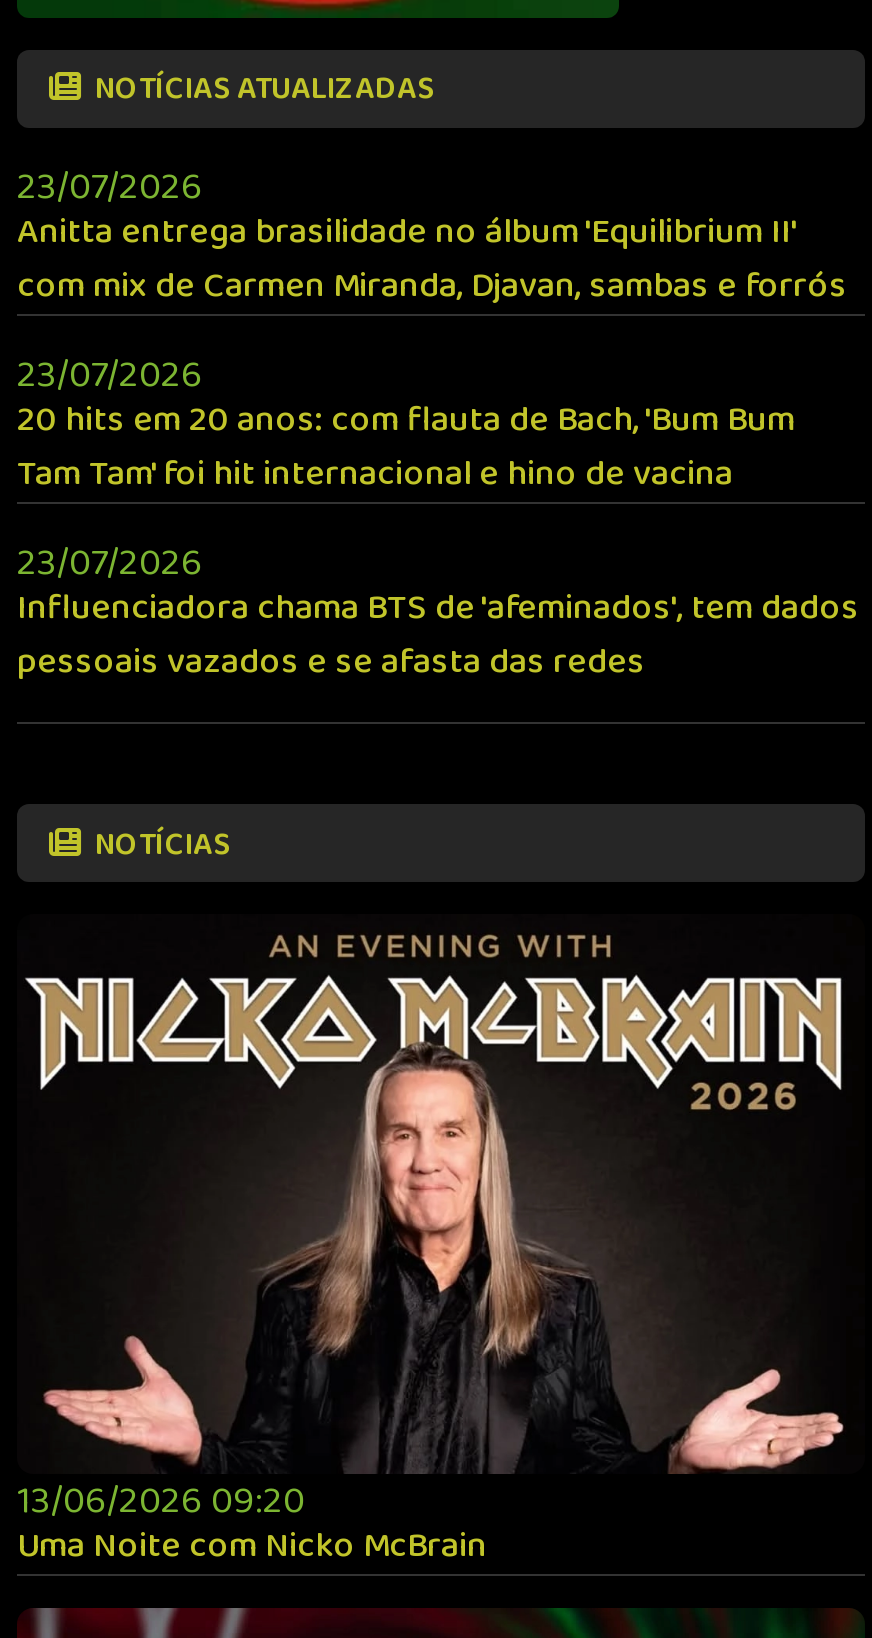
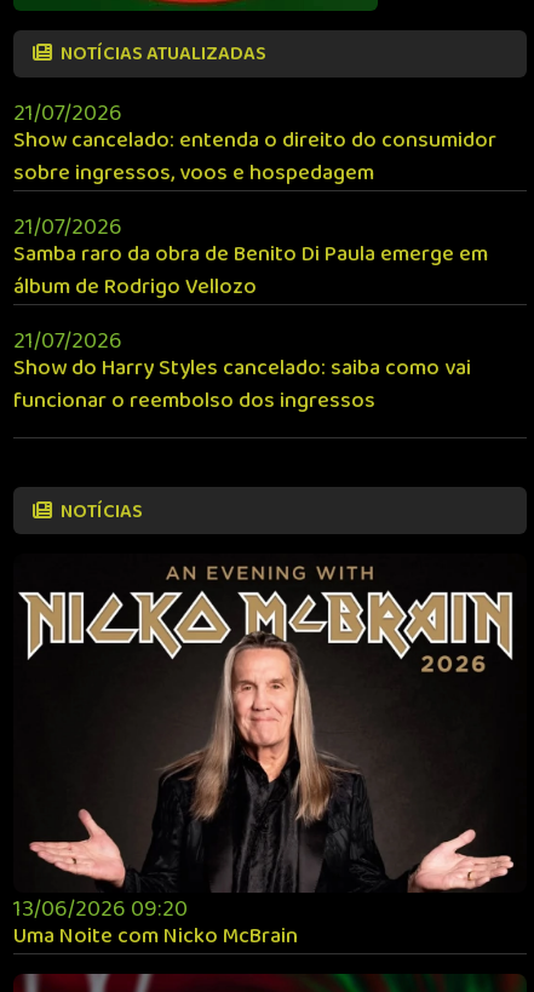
- 23/07/2026
- Anitta entrega brasilidade no álbum 'Equilibrium II'
- com mix de Carmen Miranda, Djavan, sambas e forrós
+ 21/07/2026
+ Show cancelado: entenda o direito do consumidor
+ sobre ingressos, voos e hospedagem

- 23/07/2026
- 20 hits em 20 anos: com flauta de Bach, 'Bum Bum
- Tam Tam' foi hit internacional e hino de vacina
+ 21/07/2026
+ Samba raro da obra de Benito Di Paula emerge em
+ álbum de Rodrigo Vellozo

- 23/07/2026
- Influenciadora chama BTS de 'afeminados', tem dados
- pessoais vazados e se afasta das redes
+ 21/07/2026
+ Show do Harry Styles cancelado: saiba como vai
+ funcionar o reembolso dos ingressos
